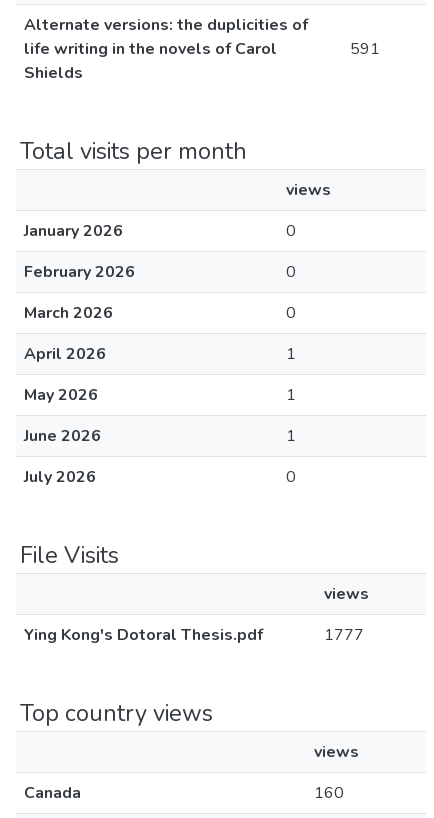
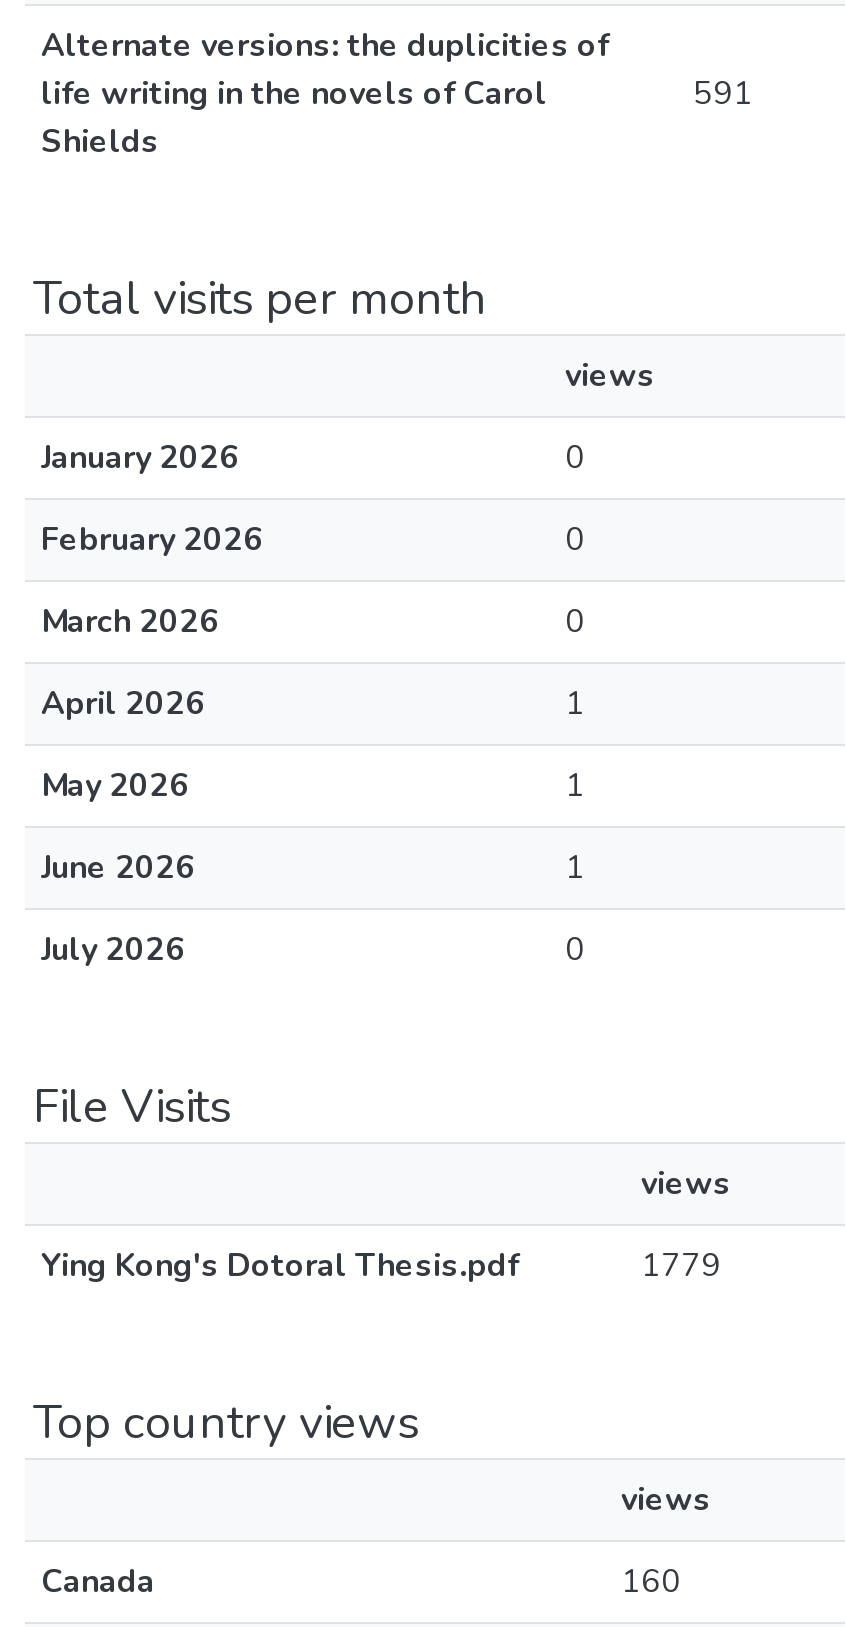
- 1777
+ 1779
